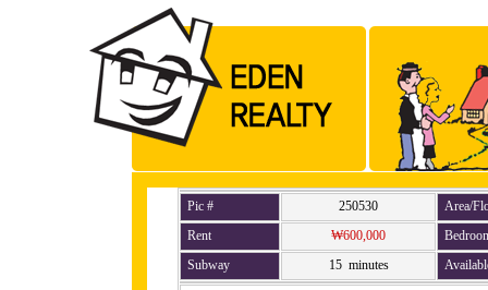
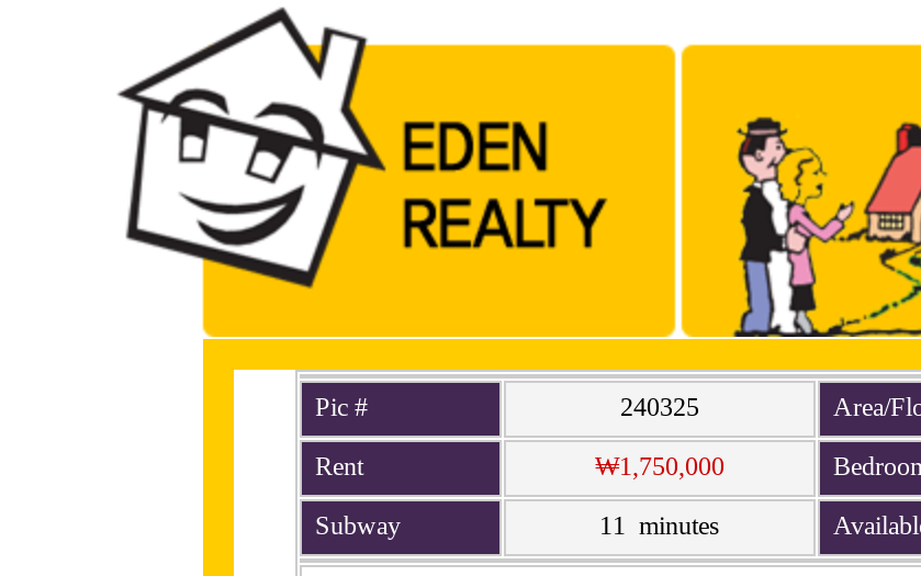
- 250530
+ 240325

- ₩600,000
+ ₩1,750,000

- 15 minutes
+ 11 minutes
